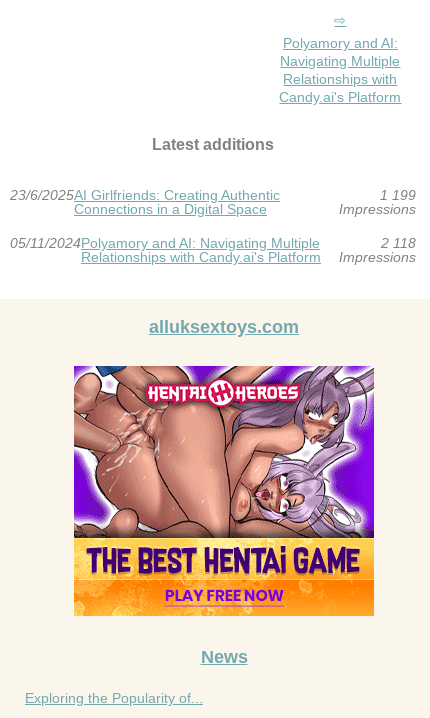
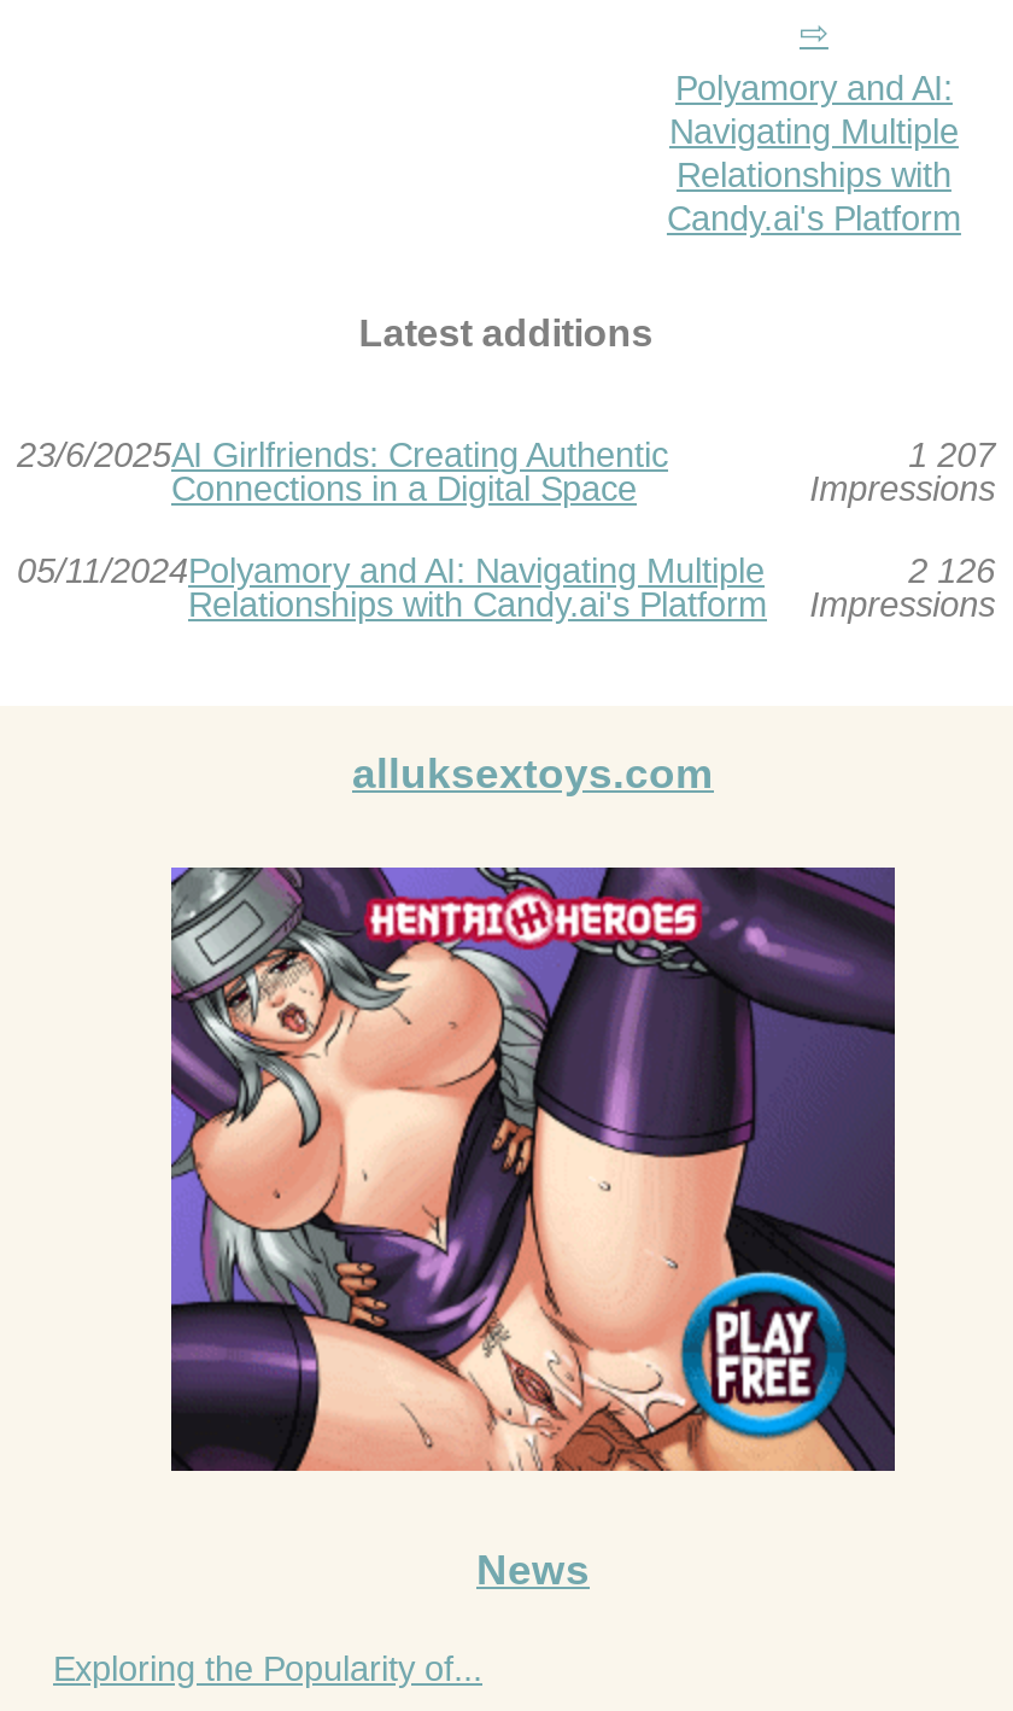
- 1 199
+ 1 207

- 2 118
+ 2 126

- [image]
+ [image]
